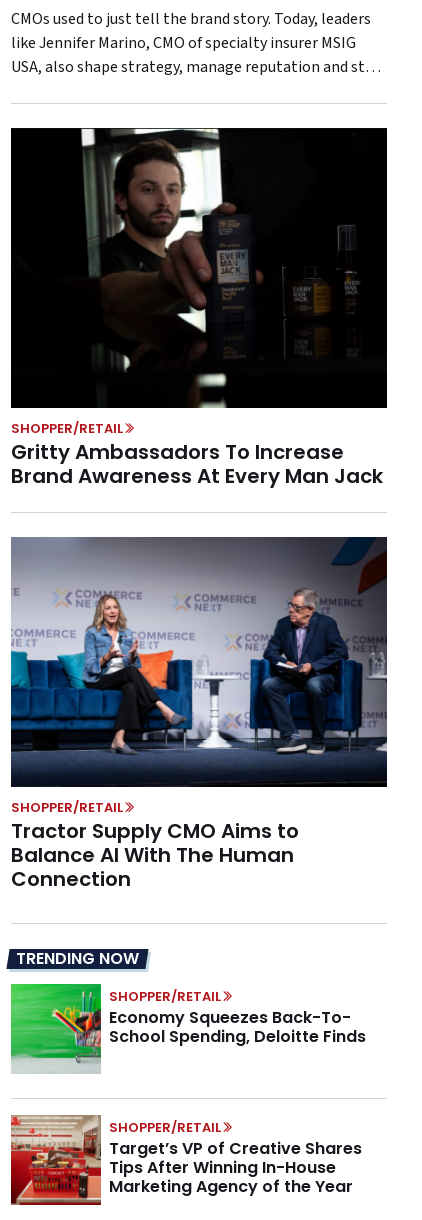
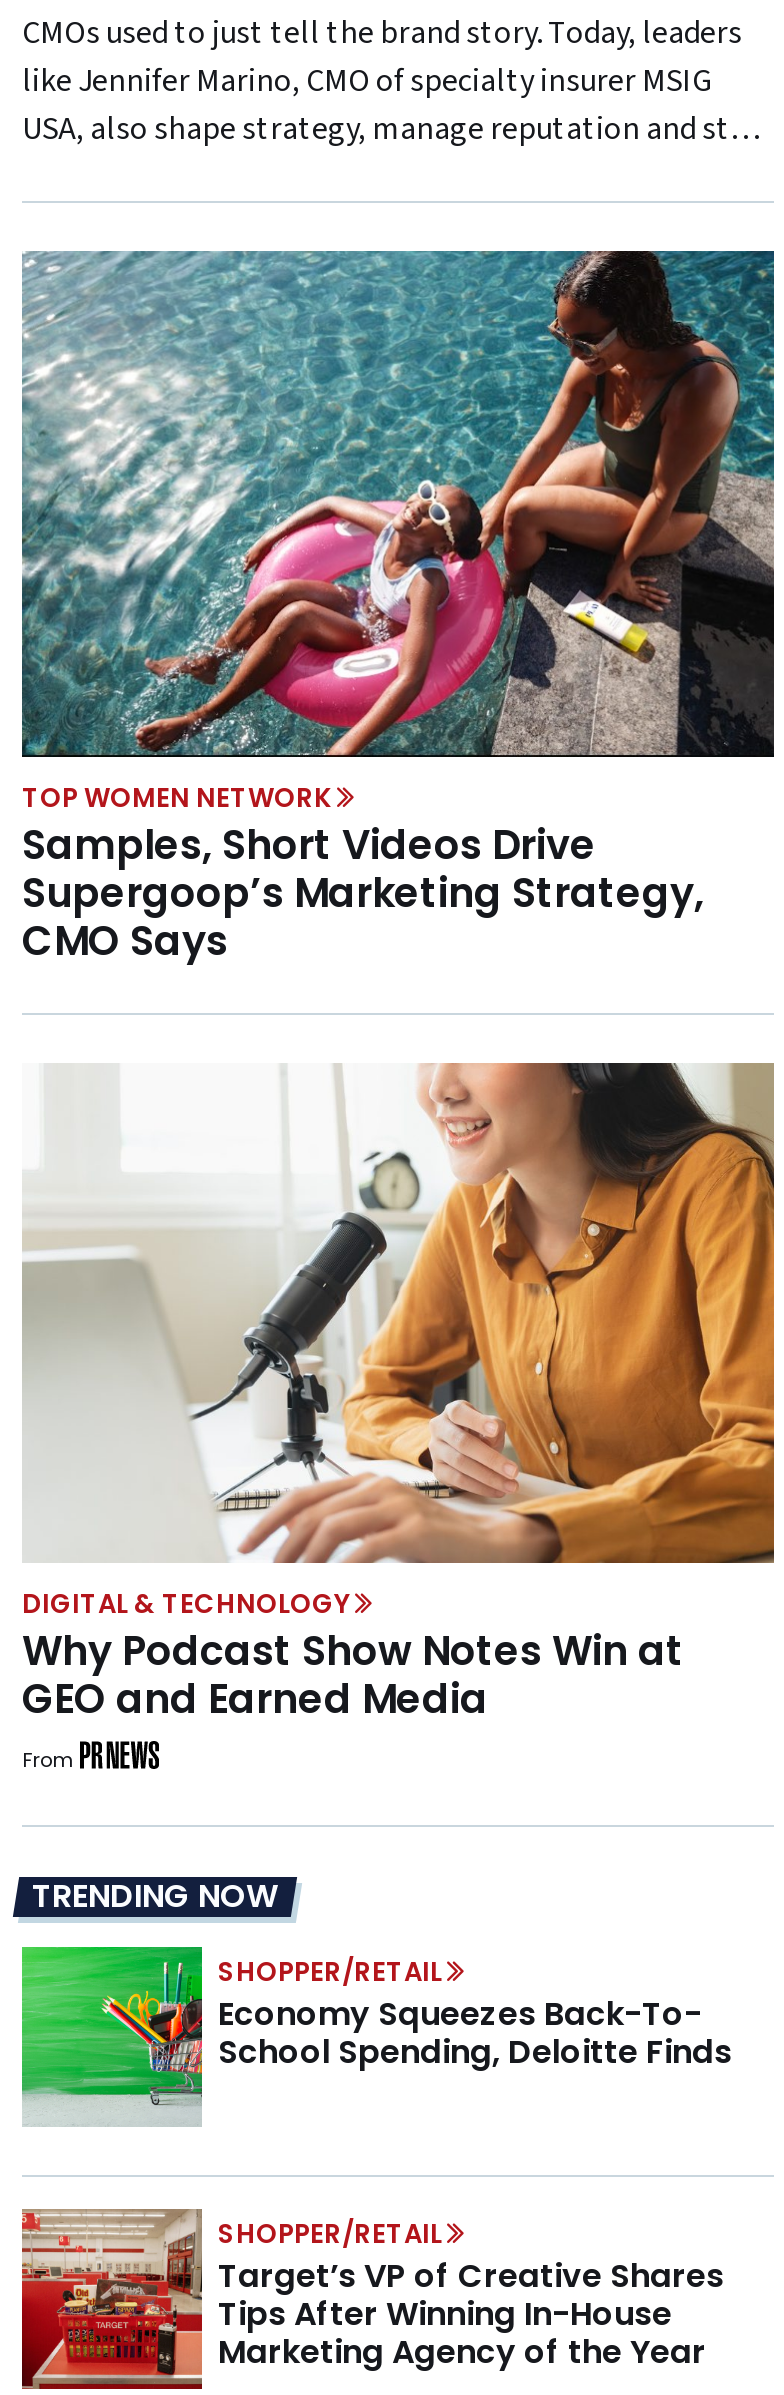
- [image]
- SHOPPER/RETAIL
- Gritty Ambassadors To Increase
- Brand Awareness At Every Man Jack
+ [image]
+ TOP WOMEN NETWORK
+ Samples, Short Videos Drive
+ Supergoop’s Marketing Strategy,
+ CMO Says

- [image]
- SHOPPER/RETAIL
- Tractor Supply CMO Aims to
- Balance AI With The Human
- Connection
+ [image]
+ DIGITAL & TECHNOLOGY
+ Why Podcast Show Notes Win at
+ GEO and Earned Media
+ From
